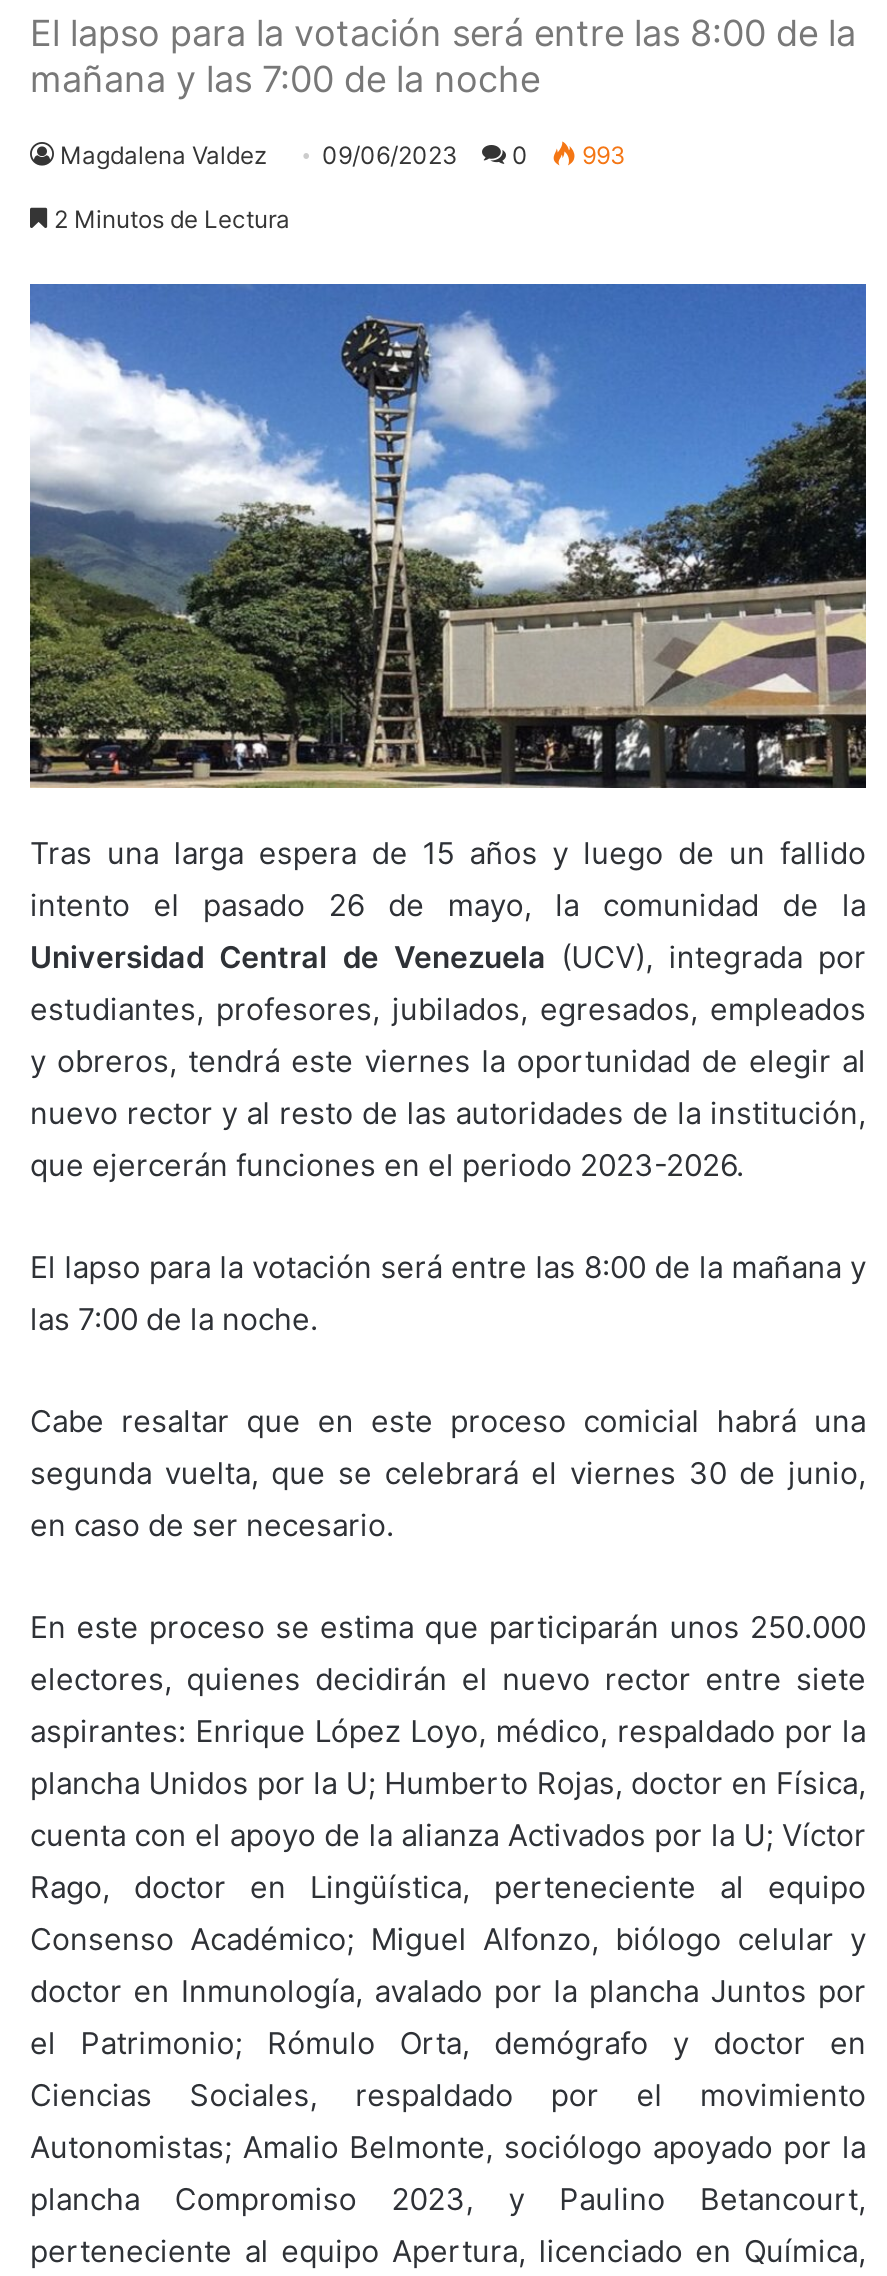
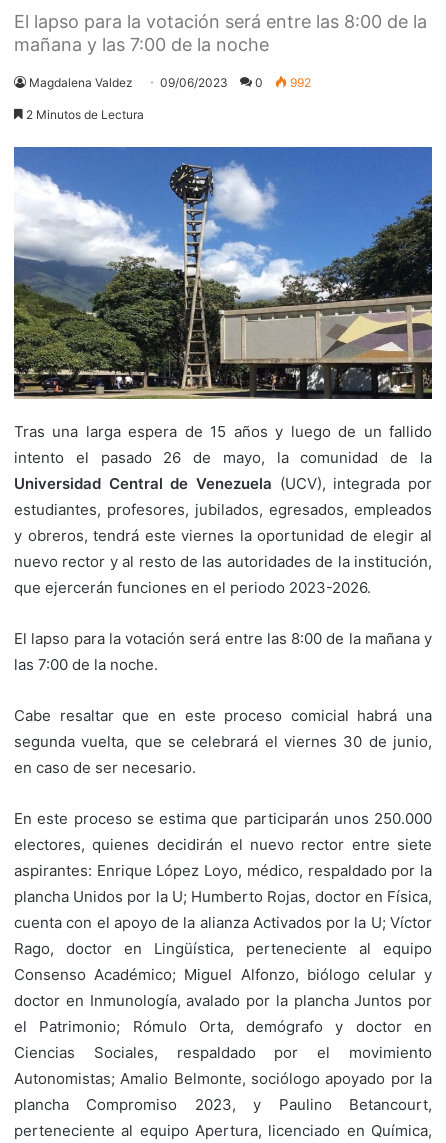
- Magdalena Valdez 09/06/2023 0 993
+ Magdalena Valdez 09/06/2023 0 992
